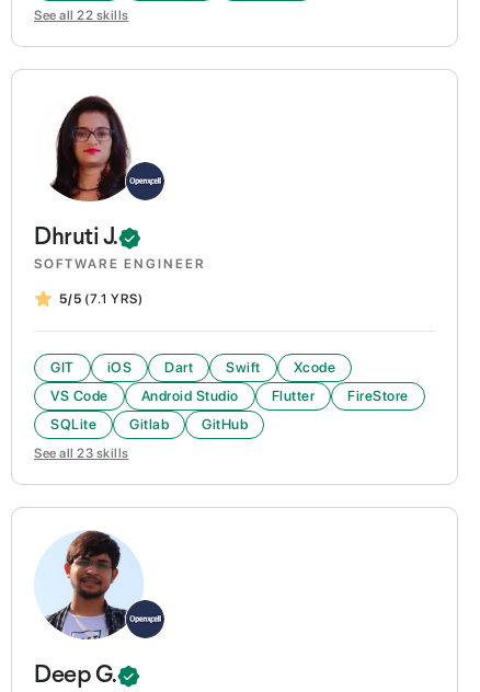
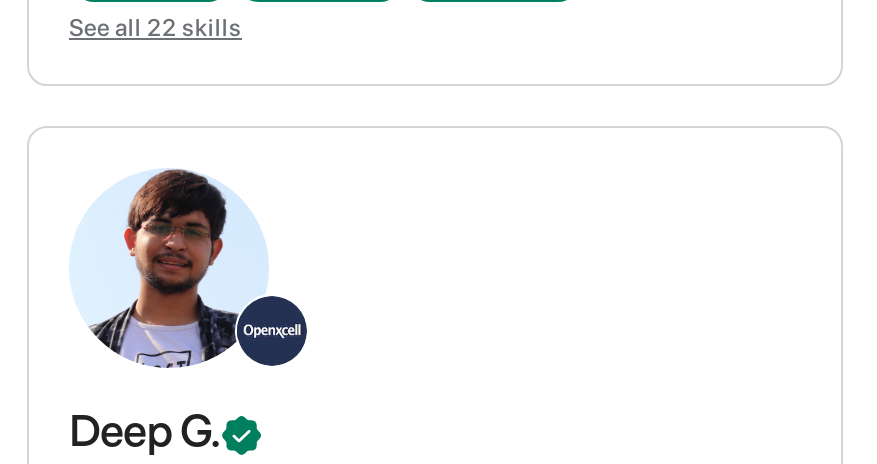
- [image]
- Dhruti J.
- SOFTWARE ENGINEER
- 5/5 (7.1 YRS)

- GIT
- iOS
- Dart
- Swift
- Xcode
- VS Code
- Android Studio
- Flutter
- FireStore
- SQLite
- Gitlab
- GitHub
- See all 23 skills
